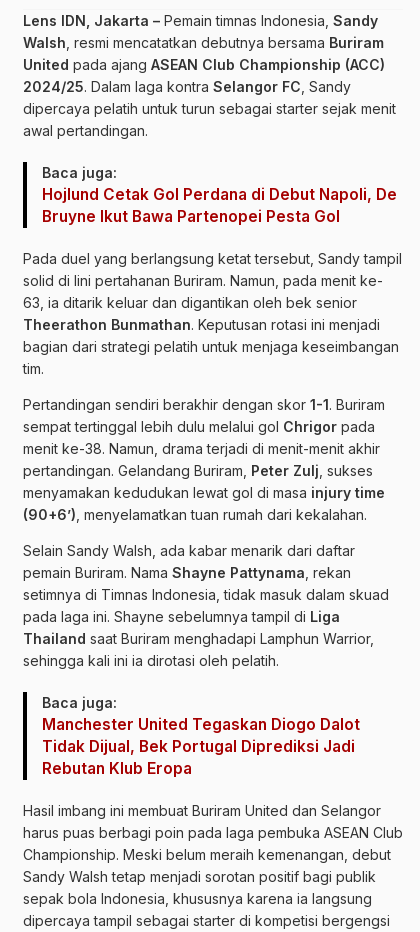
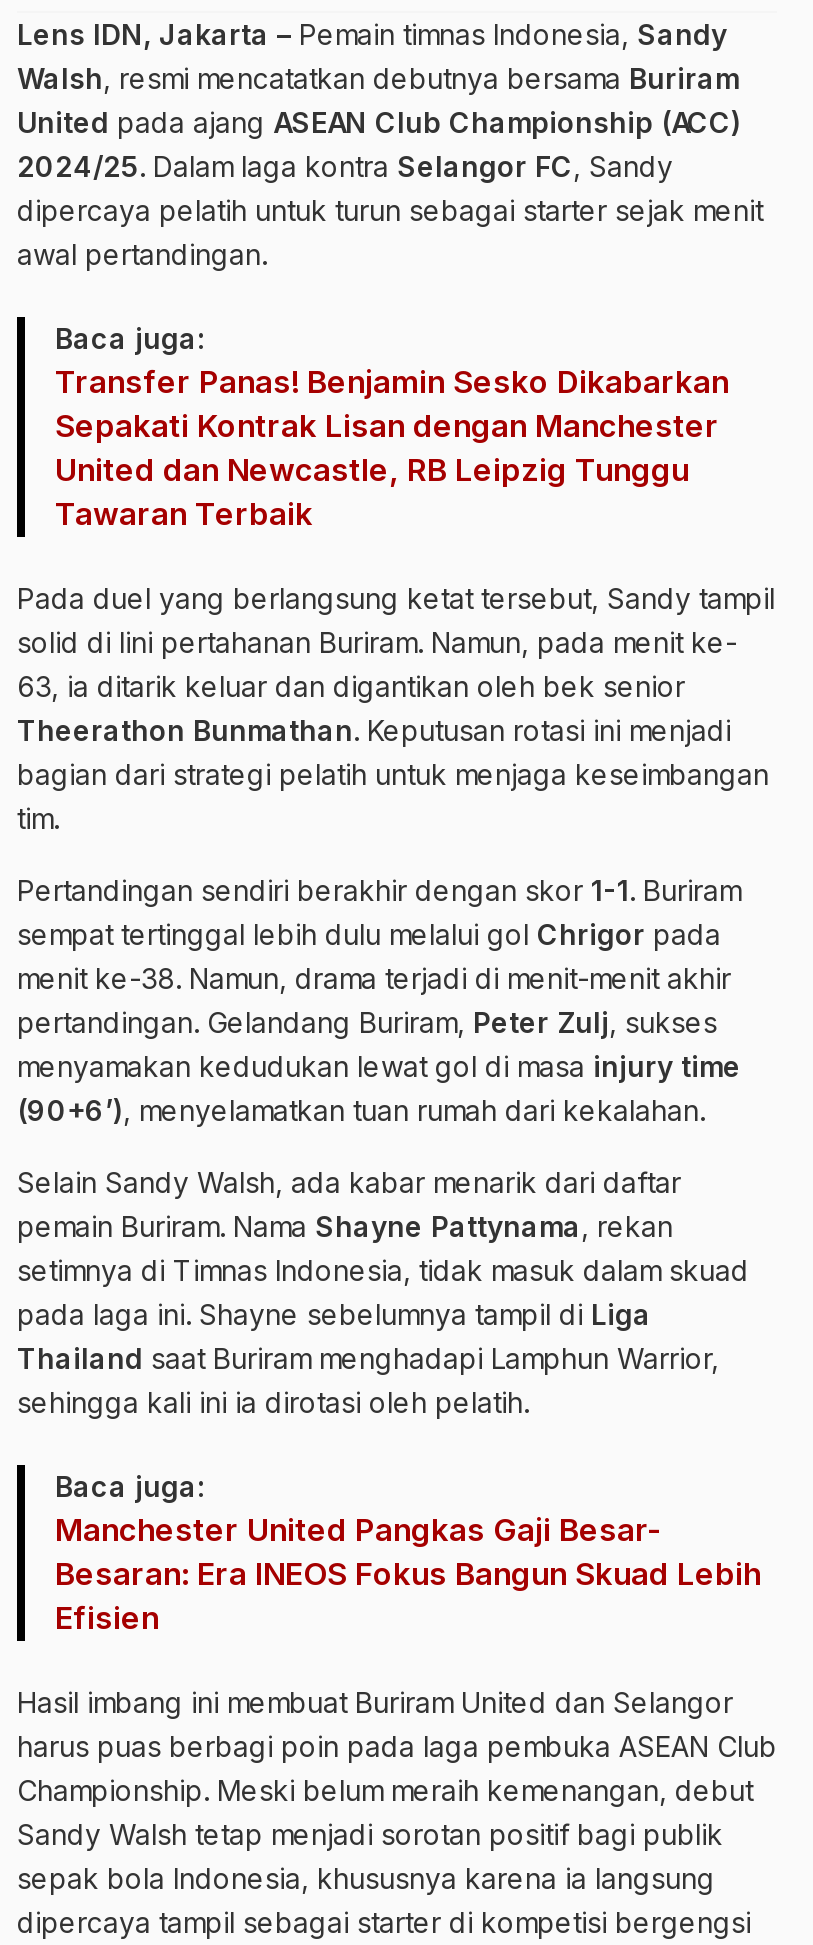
- Hojlund Cetak Gol Perdana di Debut Napoli, De
- Bruyne Ikut Bawa Partenopei Pesta Gol
+ Transfer Panas! Benjamin Sesko Dikabarkan
+ Sepakati Kontrak Lisan dengan Manchester
+ United dan Newcastle, RB Leipzig Tunggu
+ Tawaran Terbaik

- Manchester United Tegaskan Diogo Dalot
- Tidak Dijual, Bek Portugal Diprediksi Jadi
- Rebutan Klub Eropa
+ Manchester United Pangkas Gaji Besar-
+ Besaran: Era INEOS Fokus Bangun Skuad Lebih
+ Efisien
